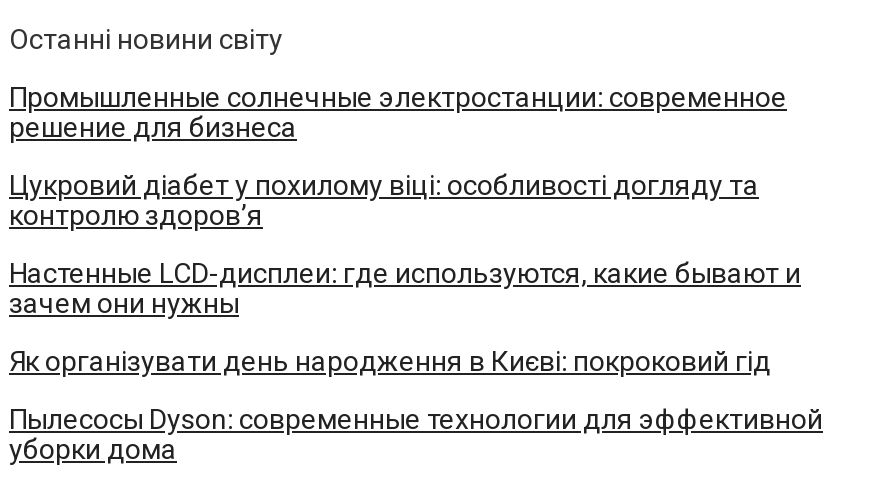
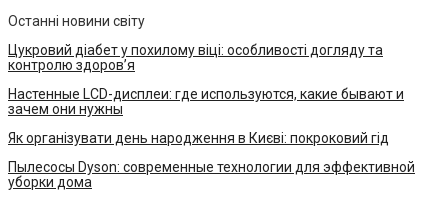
- Промышленные солнечные электростанции: современное
- решение для бизнеса
